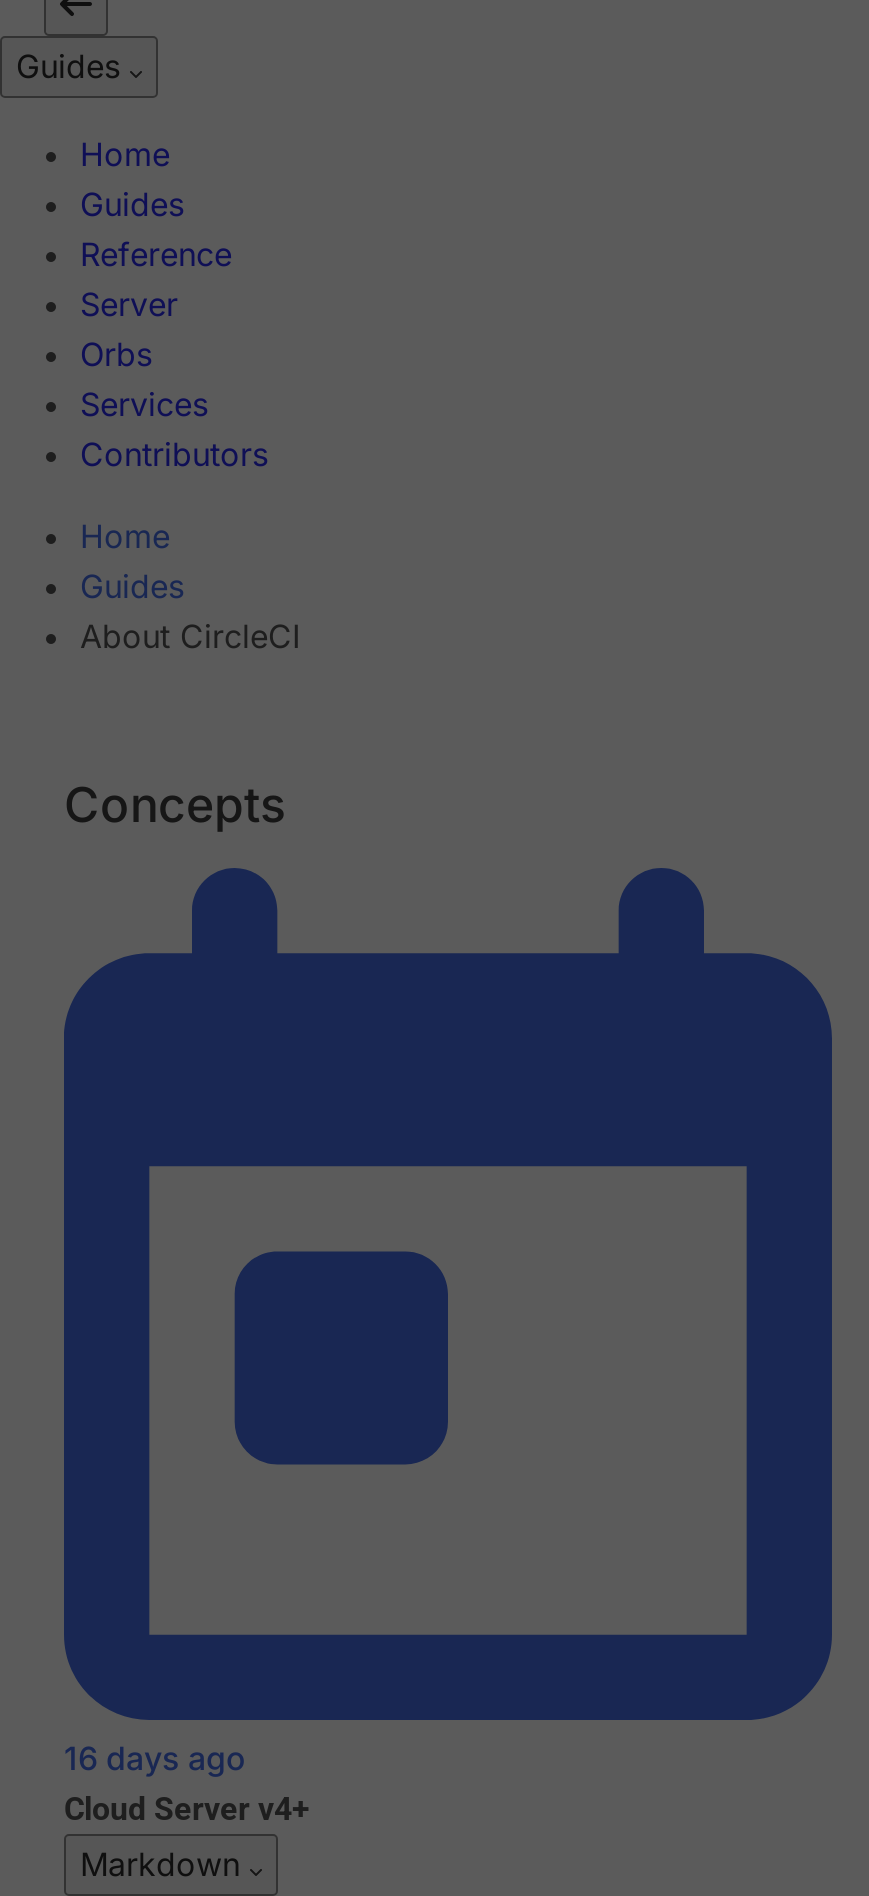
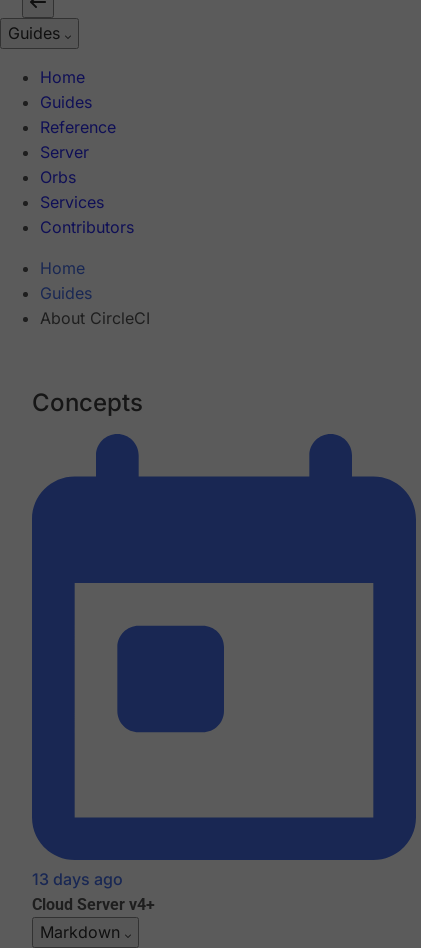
- 16 days ago
+ 13 days ago
